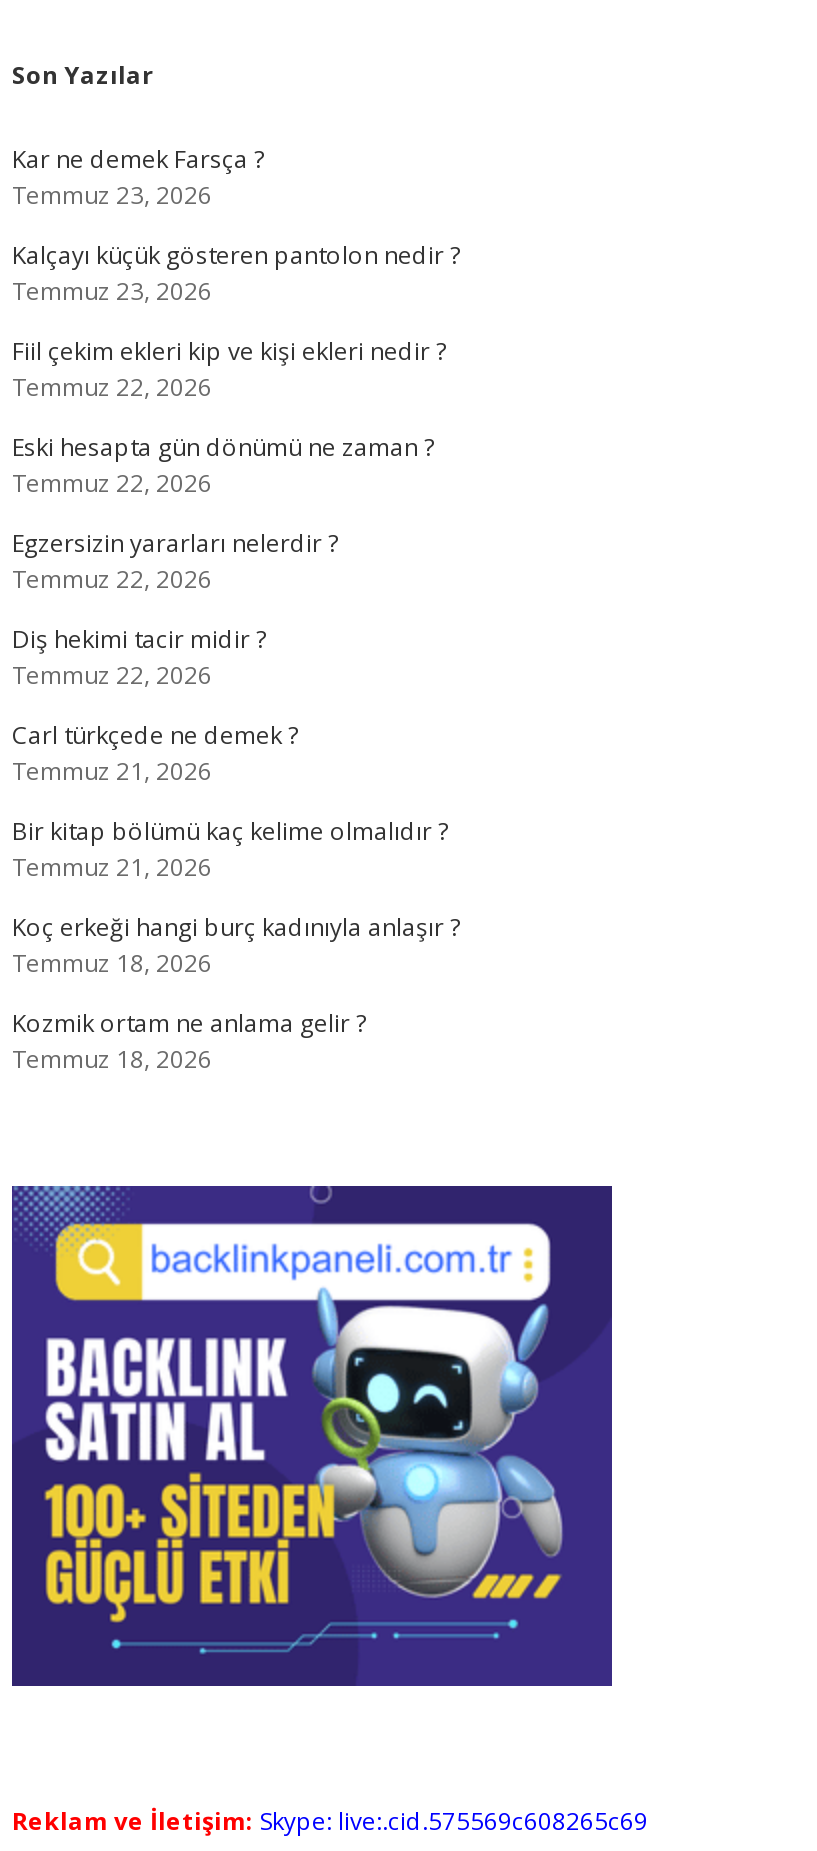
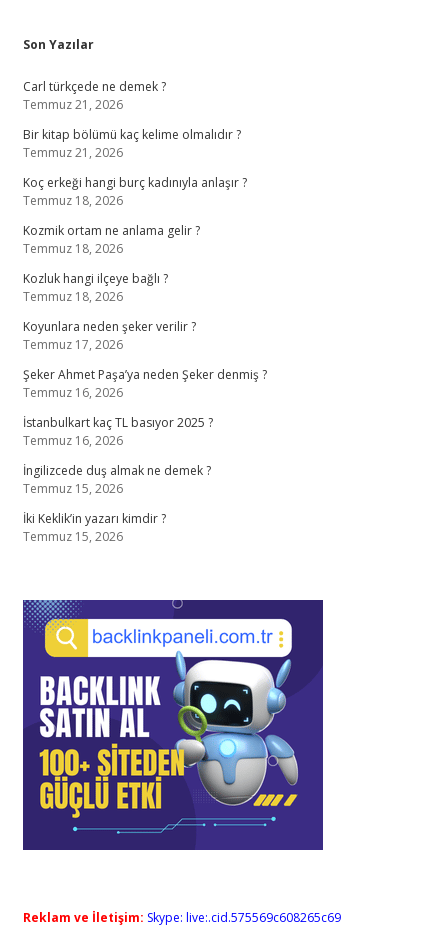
- Kar ne demek Farsça ?
- Temmuz 23, 2026
- Kalçayı küçük gösteren pantolon nedir ?
- Temmuz 23, 2026
- Fiil çekim ekleri kip ve kişi ekleri nedir ?
- Temmuz 22, 2026
- Eski hesapta gün dönümü ne zaman ?
- Temmuz 22, 2026
- Egzersizin yararları nelerdir ?
- Temmuz 22, 2026
- Diş hekimi tacir midir ?
- Temmuz 22, 2026

moved up: Carl türkçede ne demek ? | Temmuz 21, 2026 | Bir kitap bölümü kaç kelime olmalıdır ? | Temmuz 21, 2026 | Koç erkeği hangi burç kadınıyla anlaşır ? | Temmuz 18, 2026 | Kozmik ortam ne anlama gelir ? | Temmuz 18, 2026

+ Kozluk hangi ilçeye bağlı ?
+ Temmuz 18, 2026
+ Koyunlara neden şeker verilir ?
+ Temmuz 17, 2026
+ Şeker Ahmet Paşa’ya neden Şeker denmiş ?
+ Temmuz 16, 2026
+ İstanbulkart kaç TL basıyor 2025 ?
+ Temmuz 16, 2026
+ İngilizcede duş almak ne demek ?
+ Temmuz 15, 2026
+ İki Keklik’in yazarı kimdir ?
+ Temmuz 15, 2026
